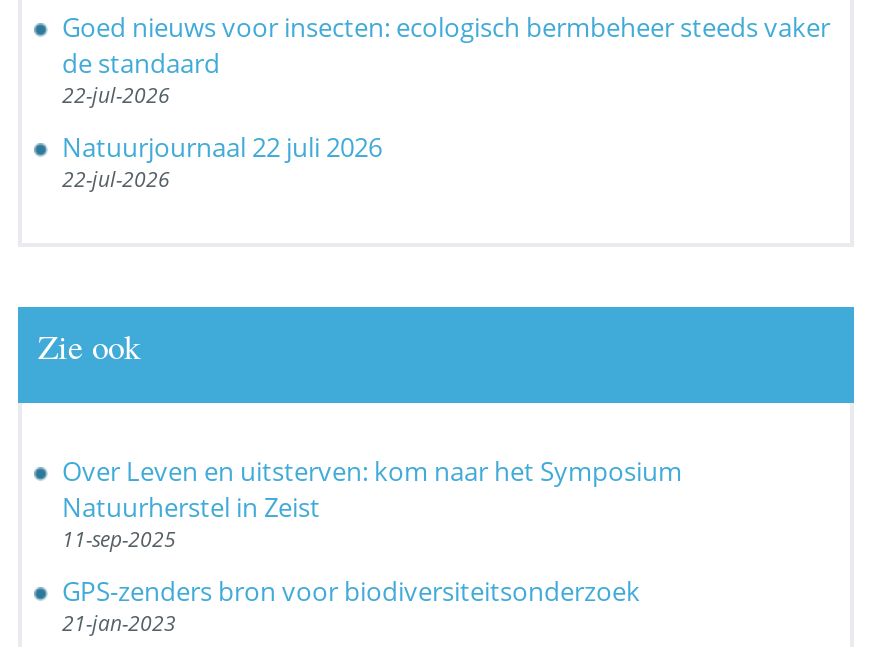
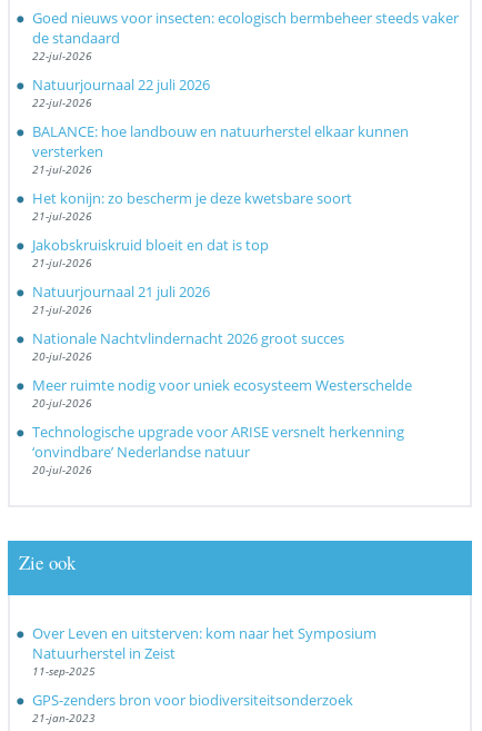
+ BALANCE: hoe landbouw en natuurherstel elkaar kunnen
+ versterken
+ 21-jul-2026
+ Het konijn: zo bescherm je deze kwetsbare soort
+ 21-jul-2026
+ Jakobskruiskruid bloeit en dat is top
+ 21-jul-2026
+ Natuurjournaal 21 juli 2026
+ 21-jul-2026
+ Nationale Nachtvlindernacht 2026 groot succes
+ 20-jul-2026
+ Meer ruimte nodig voor uniek ecosysteem Westerschelde
+ 20-jul-2026
+ Technologische upgrade voor ARISE versnelt herkenning
+ ‘onvindbare’ Nederlandse natuur
+ 20-jul-2026
